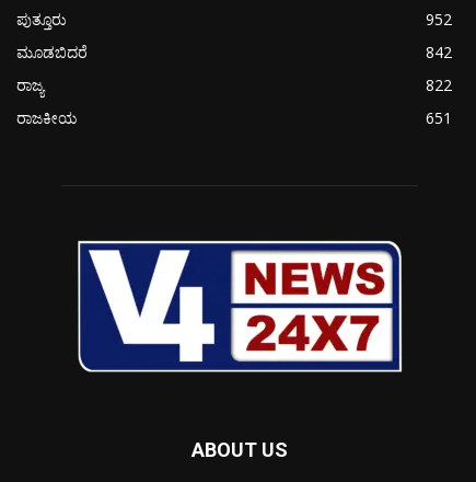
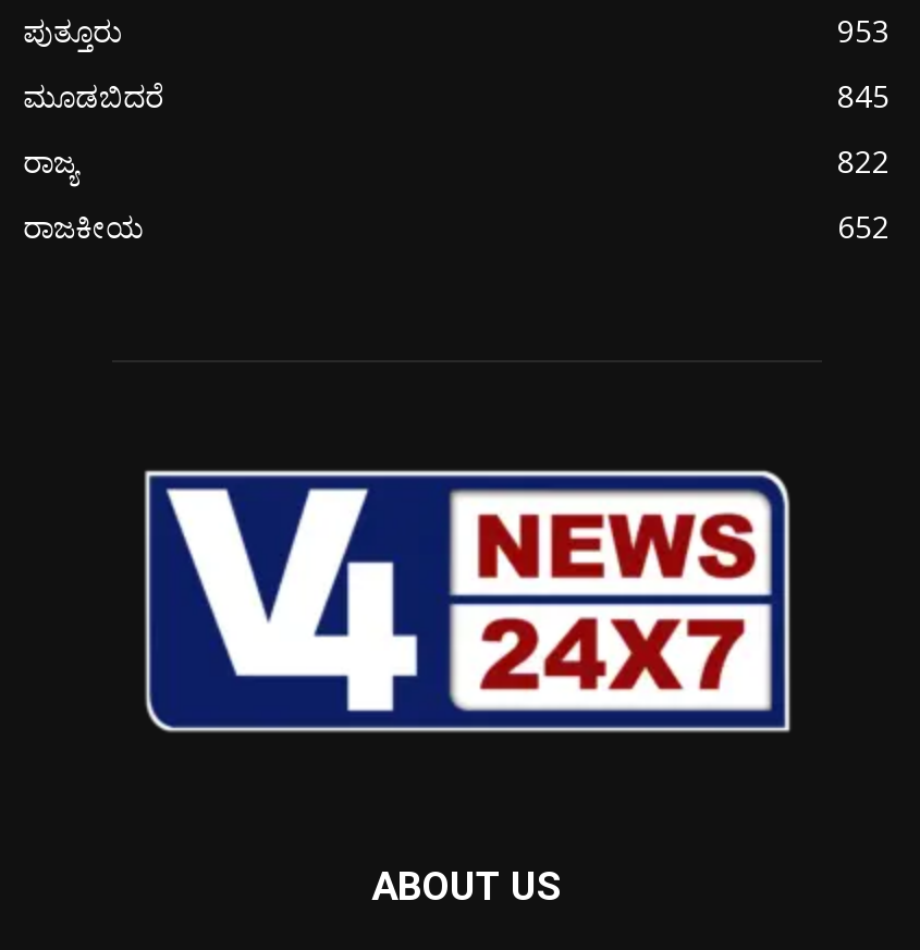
- 952
+ 953

- 842
+ 845

- 651
+ 652
